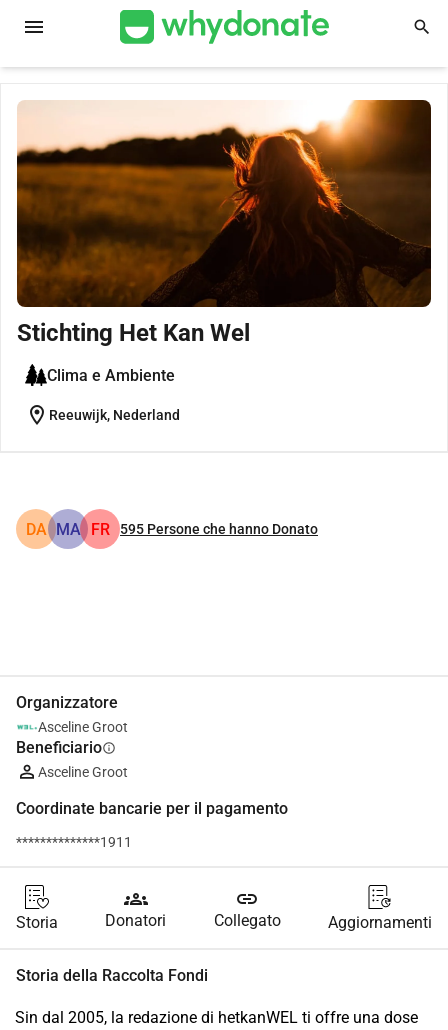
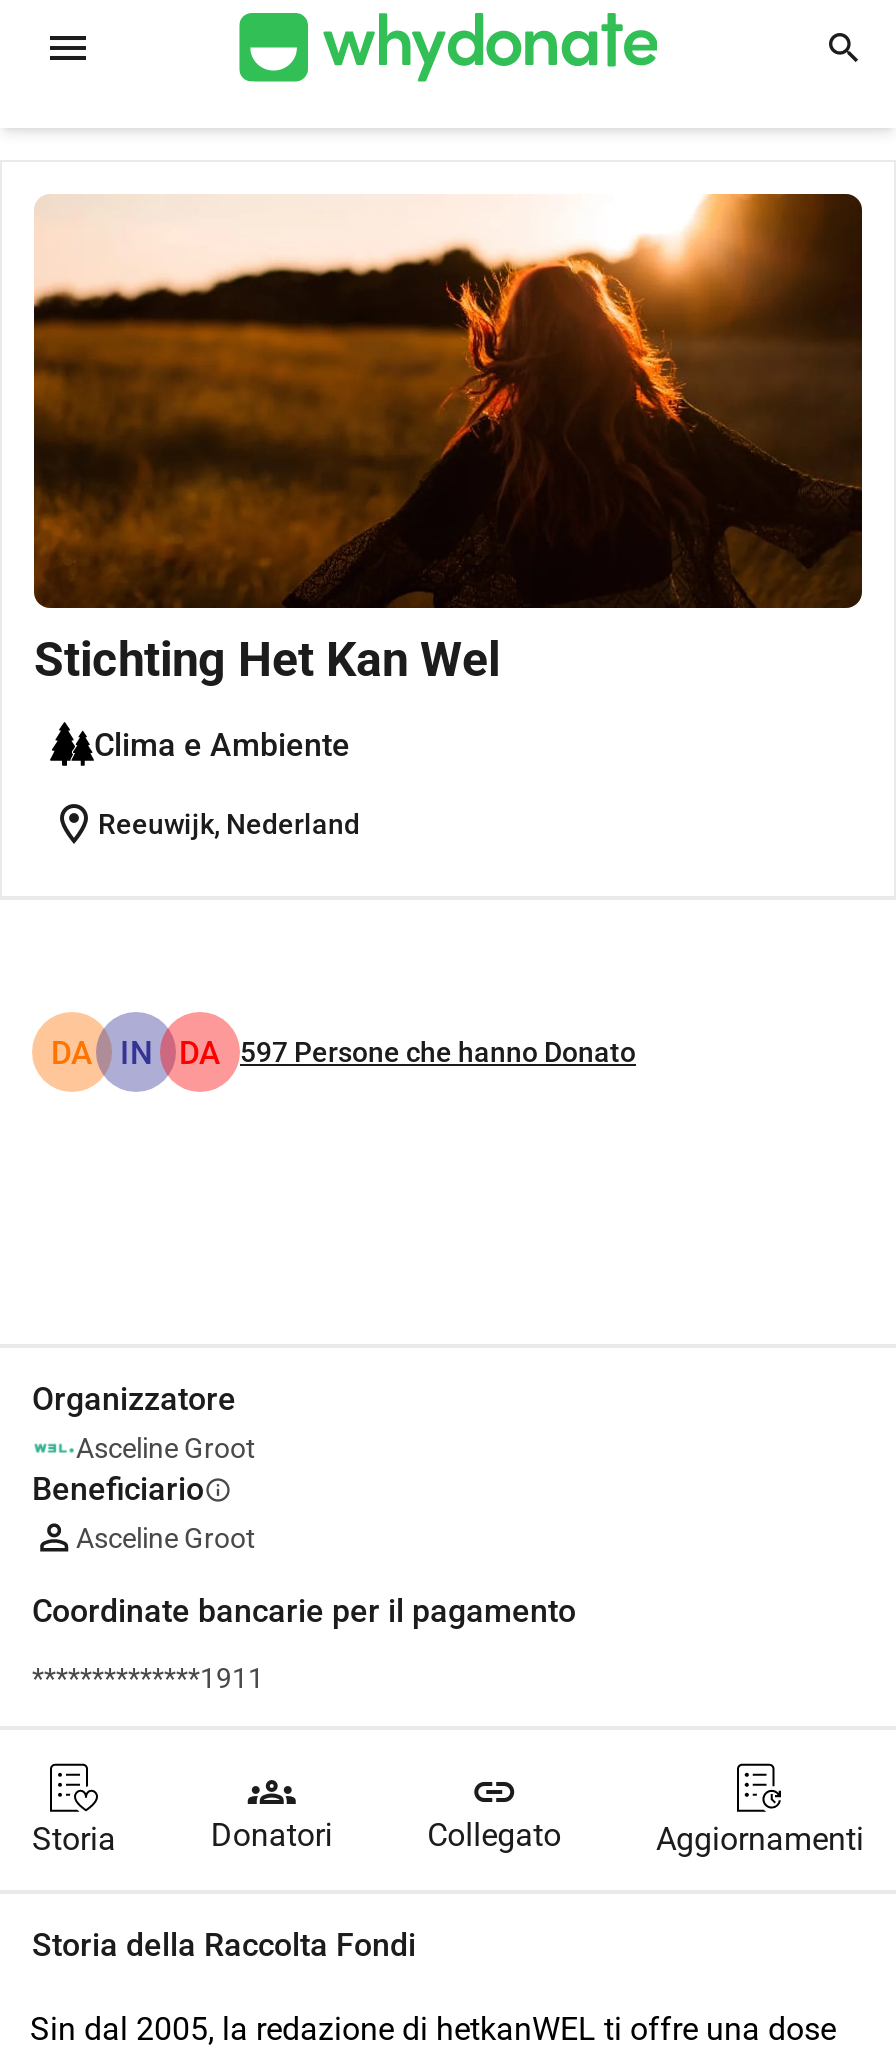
- DA MA FR
- 595 Persone che hanno Donato
+ DA
+ IN
+ DA 597 Persone che hanno Donato
